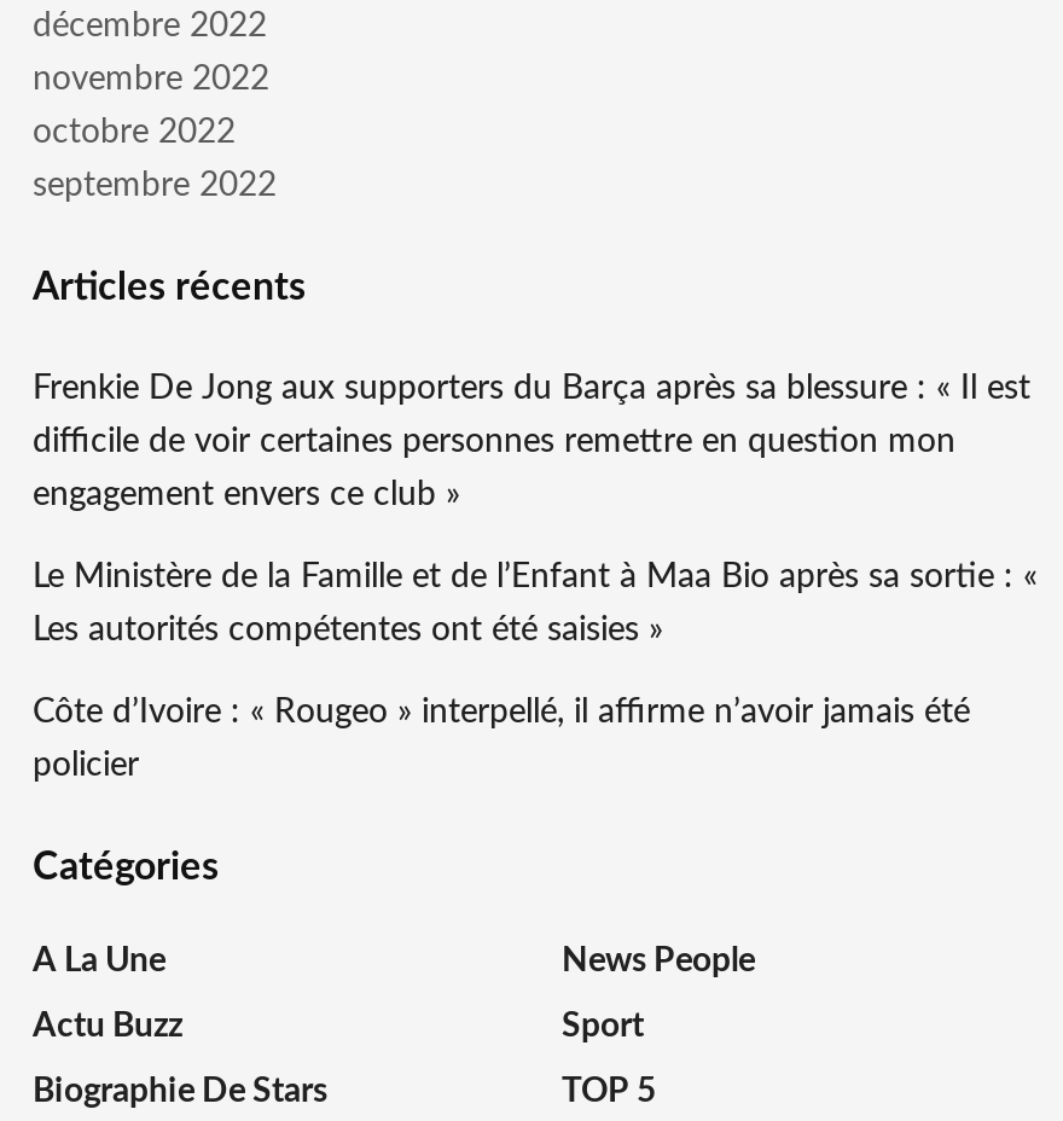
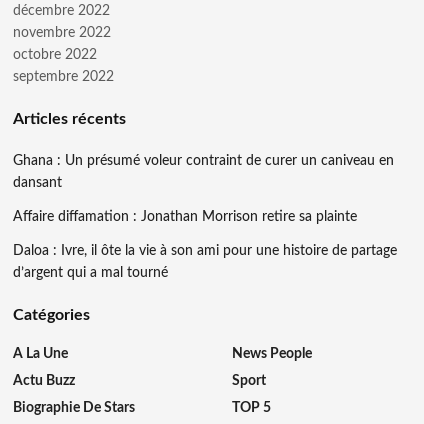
- Frenkie De Jong aux supporters du Barça après sa blessure : « Il est
- difficile de voir certaines personnes remettre en question mon
- engagement envers ce club »
- Le Ministère de la Famille et de l’Enfant à Maa Bio après sa sortie : «
- Les autorités compétentes ont été saisies »
- Côte d’Ivoire : « Rougeo » interpellé, il affirme n’avoir jamais été
- policier
+ Ghana : Un présumé voleur contraint de curer un caniveau en
+ dansant
+ Affaire diffamation : Jonathan Morrison retire sa plainte
+ Daloa : Ivre, il ôte la vie à son ami pour une histoire de partage
+ d’argent qui a mal tourné
